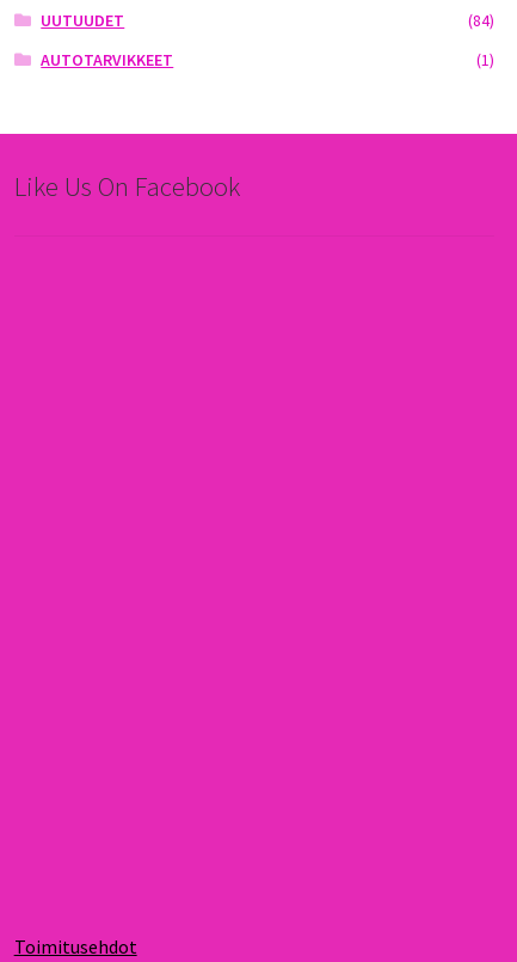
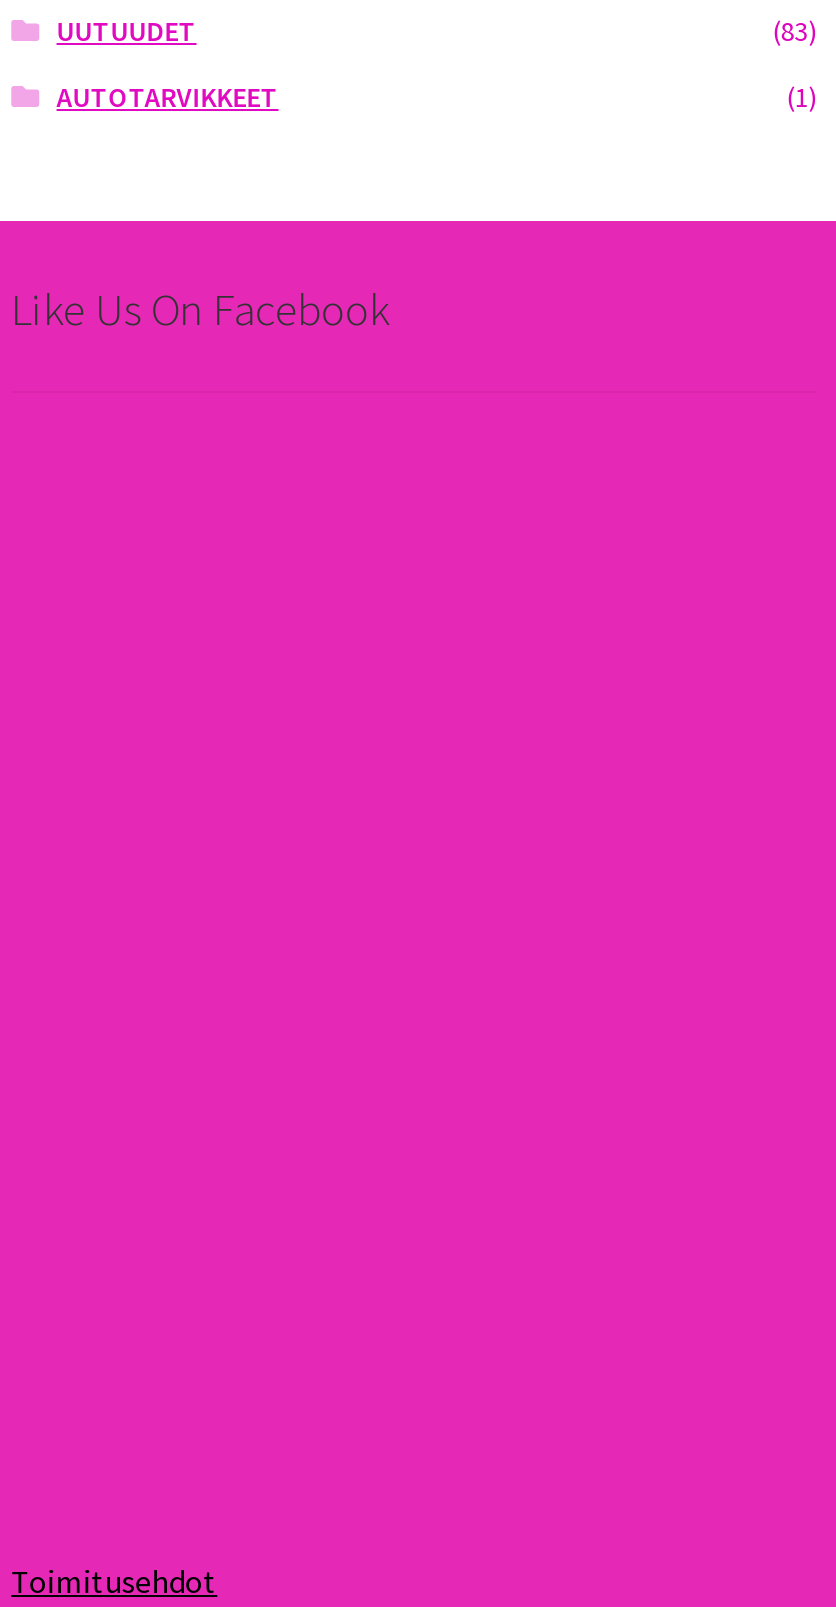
- (84)
+ (83)
